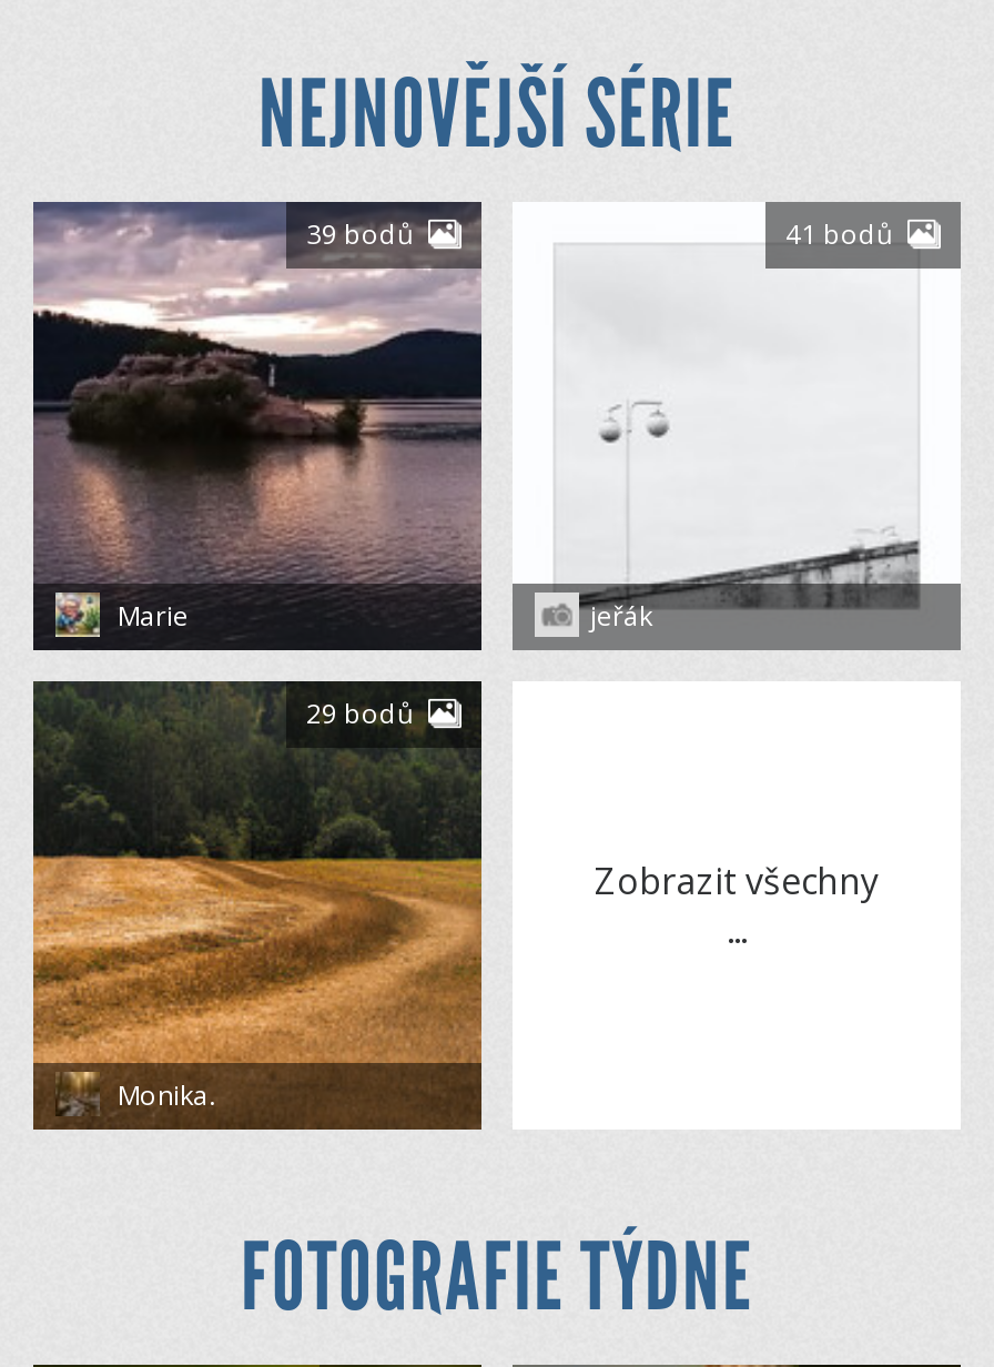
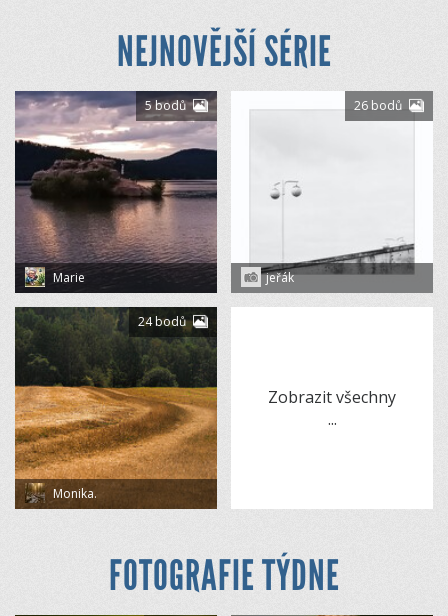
- 39 bodů
+ 5 bodů

- 41 bodů
+ 26 bodů

- 29 bodů
+ 24 bodů
